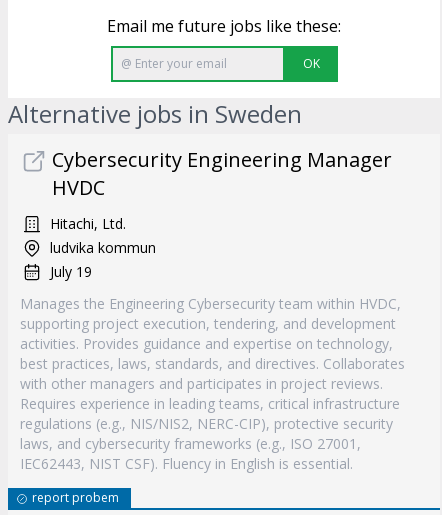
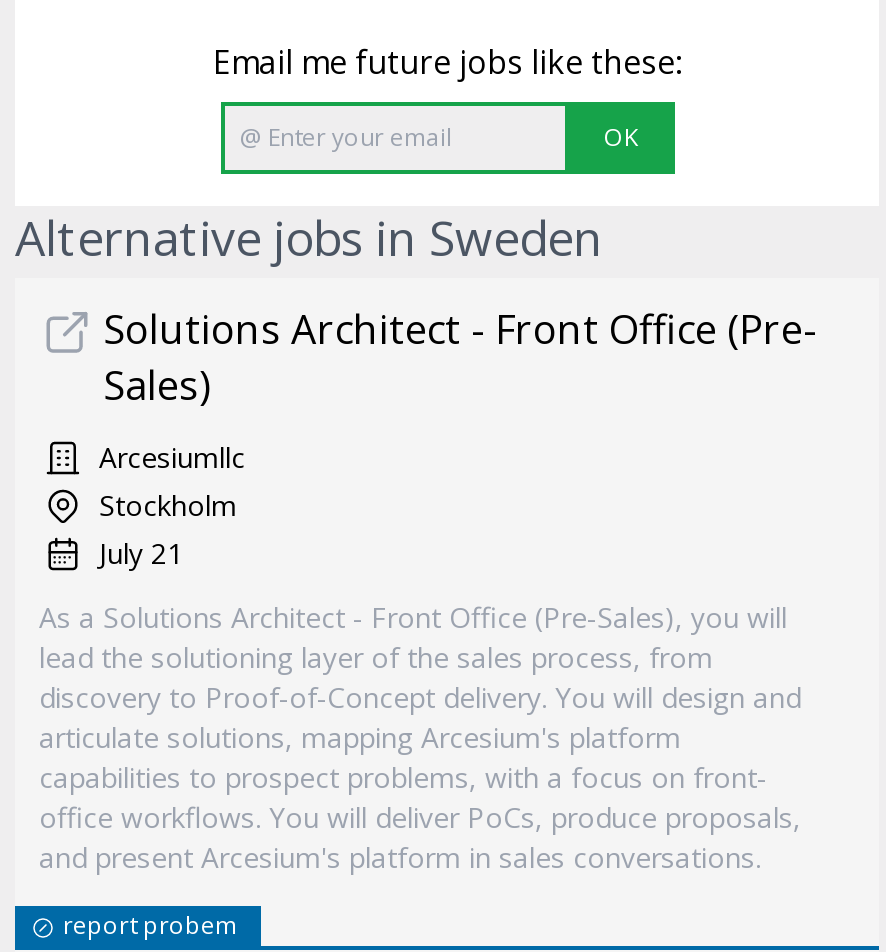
- Cybersecurity Engineering Manager
- HVDC
+ Solutions Architect - Front Office (Pre-
+ Sales)

- Hitachi, Ltd.
- ludvika kommun
- July 19
+ Arcesiumllc
+ Stockholm
+ July 21

- Manages the Engineering Cybersecurity team within HVDC,
- supporting project execution, tendering, and development
- activities. Provides guidance and expertise on technology,
- best practices, laws, standards, and directives. Collaborates
- with other managers and participates in project reviews.
- Requires experience in leading teams, critical infrastructure
- regulations (e.g., NIS/NIS2, NERC-CIP), protective security
- laws, and cybersecurity frameworks (e.g., ISO 27001,
- IEC62443, NIST CSF). Fluency in English is essential.
+ As a Solutions Architect - Front Office (Pre-Sales), you will
+ lead the solutioning layer of the sales process, from
+ discovery to Proof-of-Concept delivery. You will design and
+ articulate solutions, mapping Arcesium's platform
+ capabilities to prospect problems, with a focus on front-
+ office workflows. You will deliver PoCs, produce proposals,
+ and present Arcesium's platform in sales conversations.
